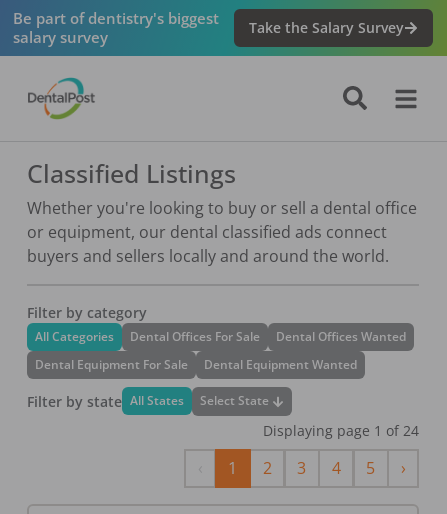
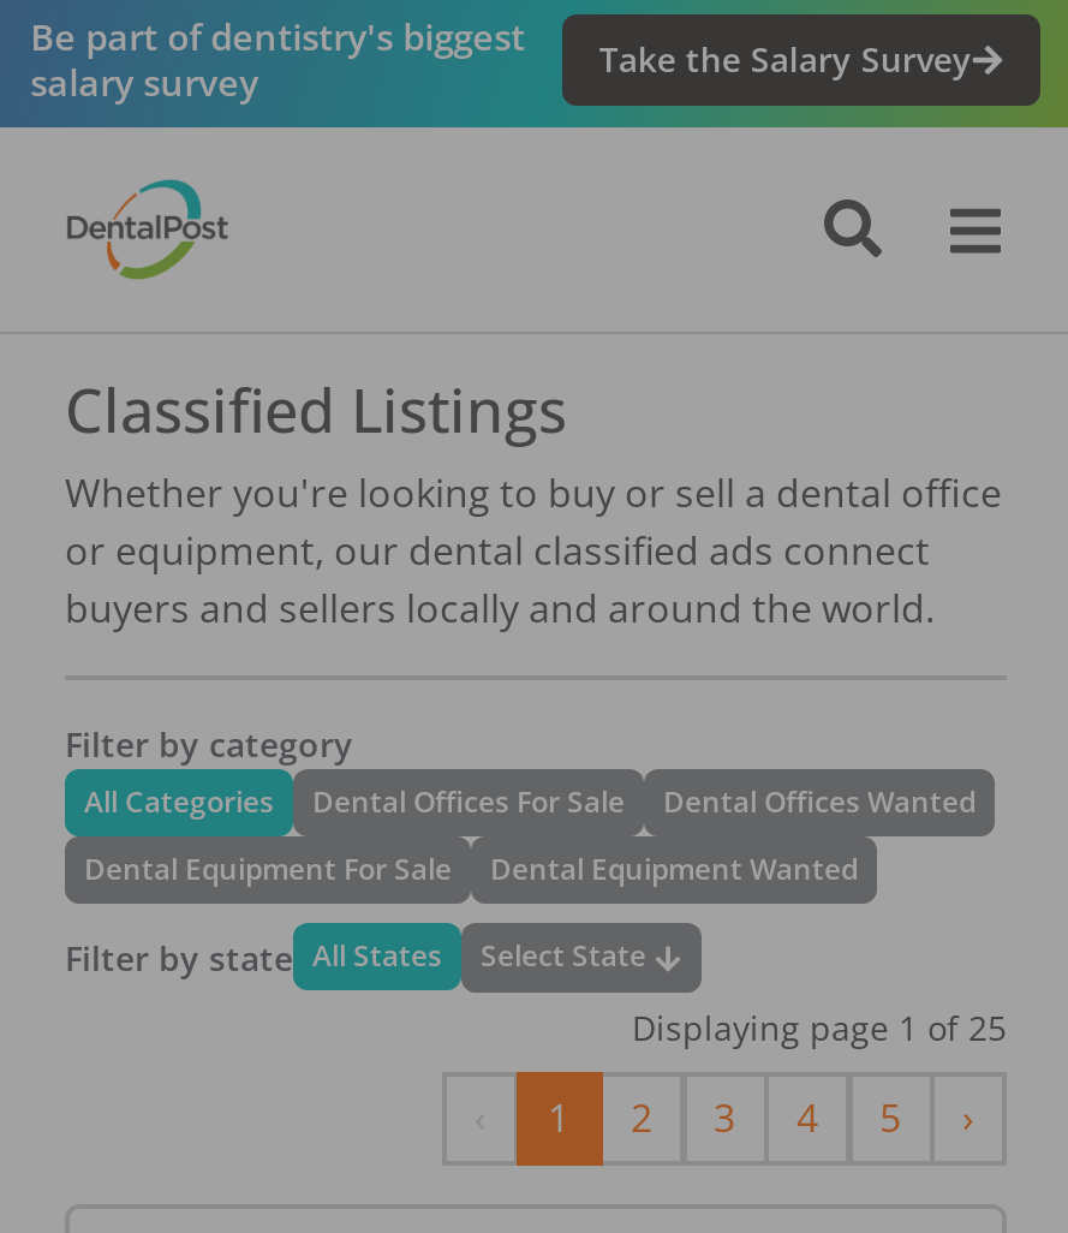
- Displaying page 1 of 24
+ Displaying page 1 of 25
